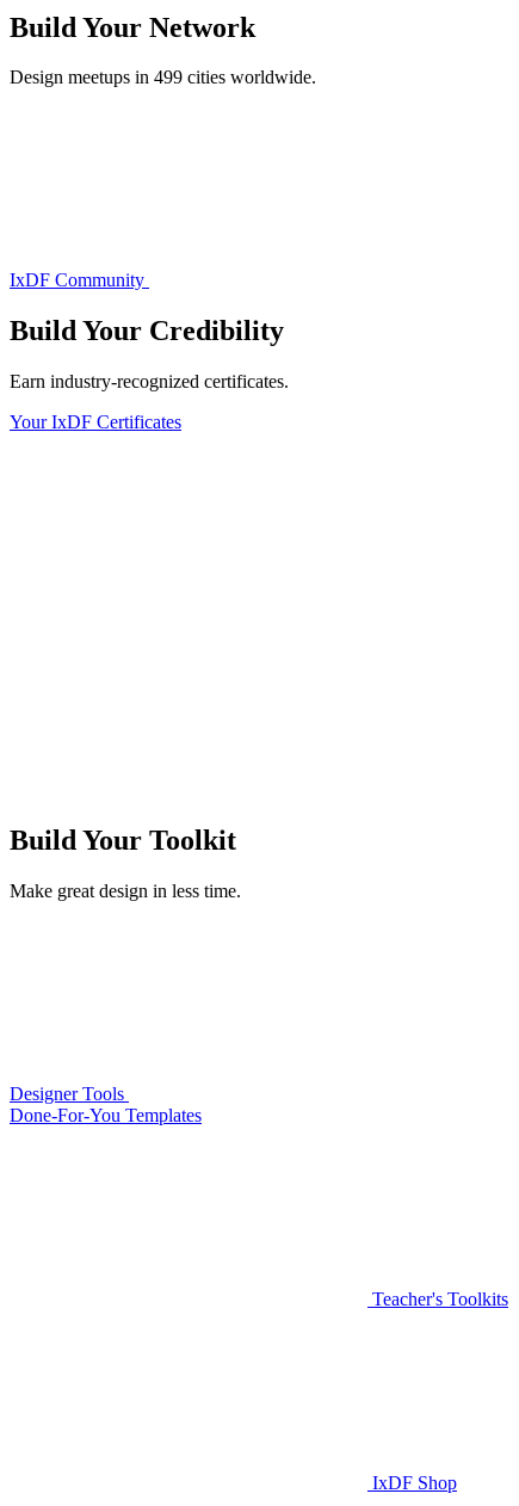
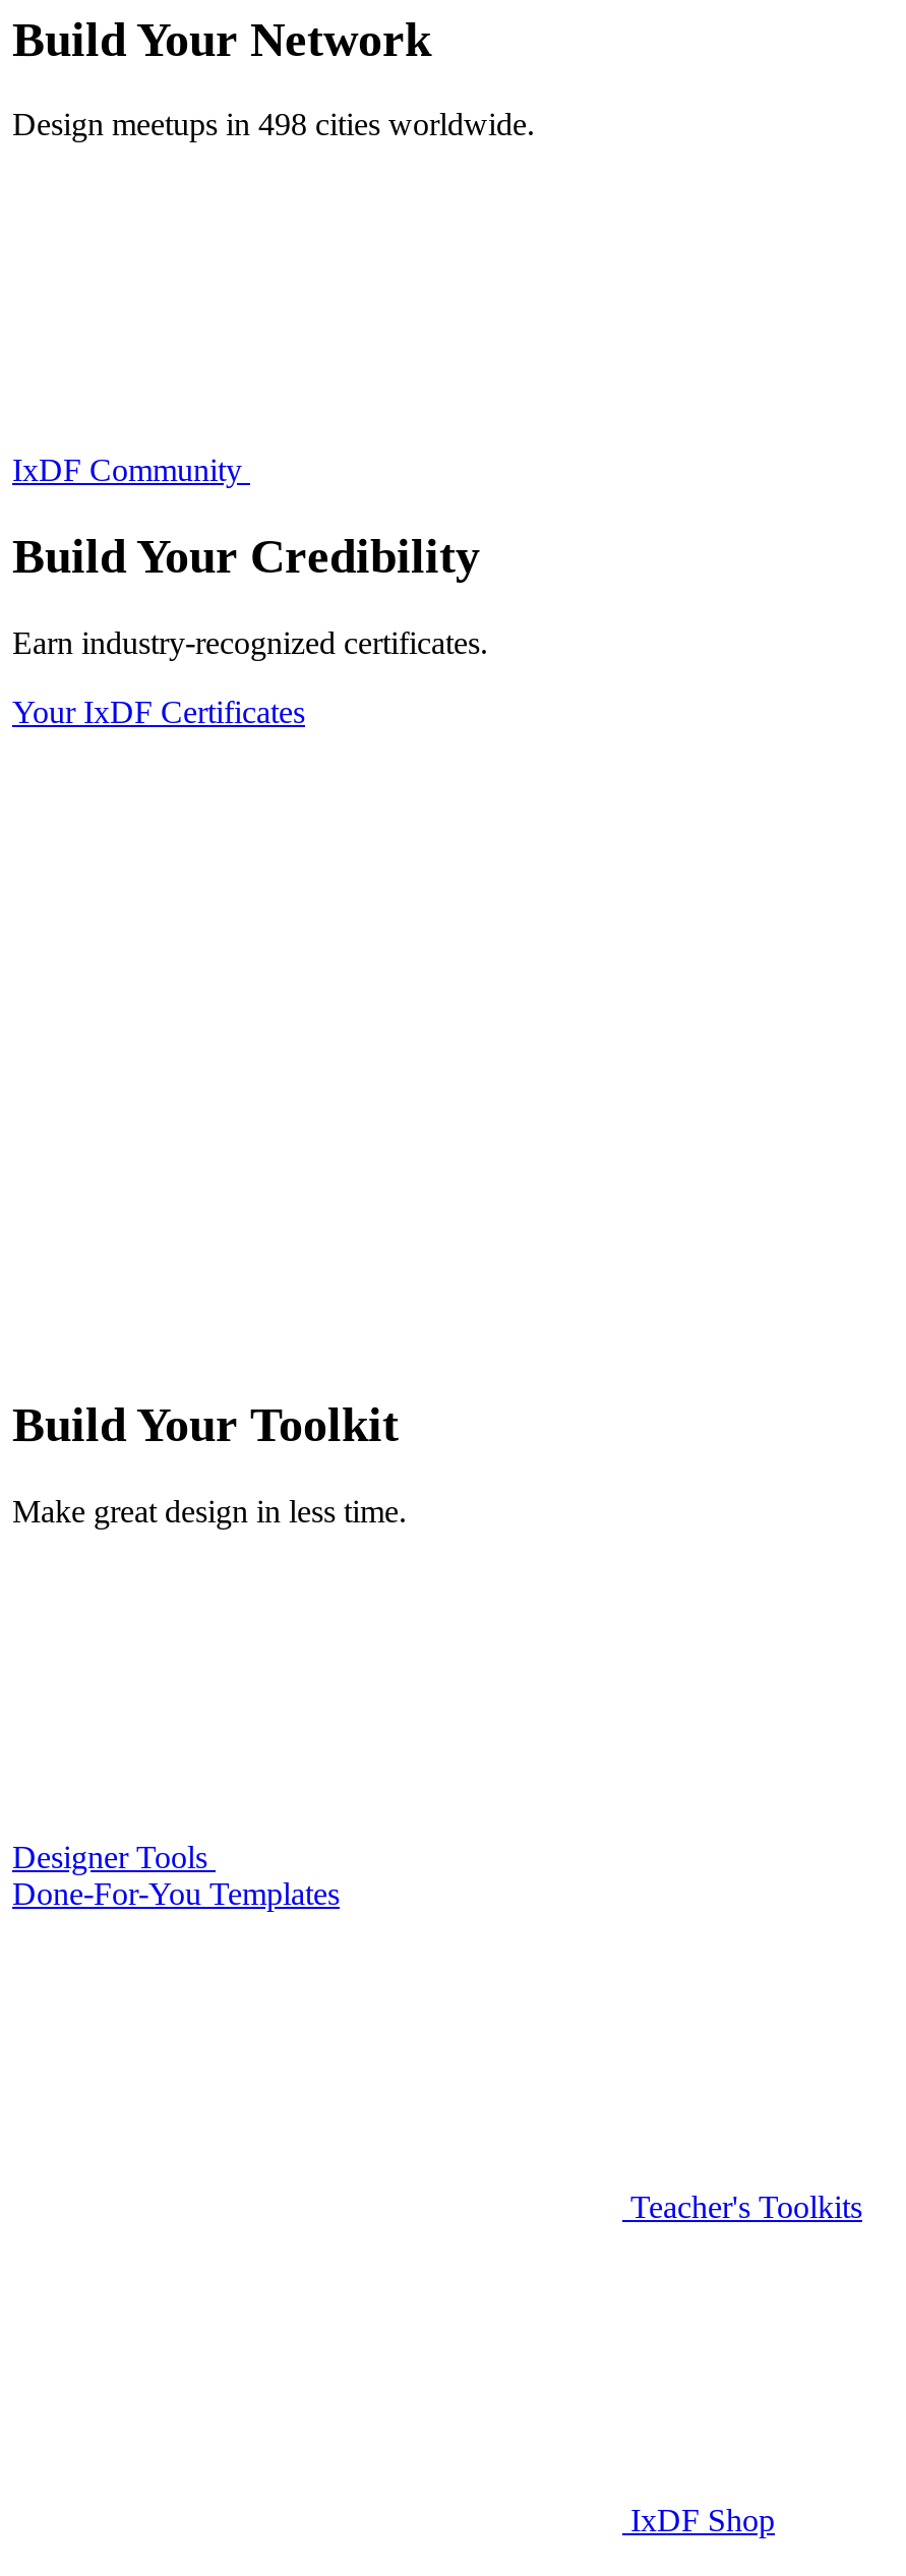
- Design meetups in 499 cities worldwide.
+ Design meetups in 498 cities worldwide.
